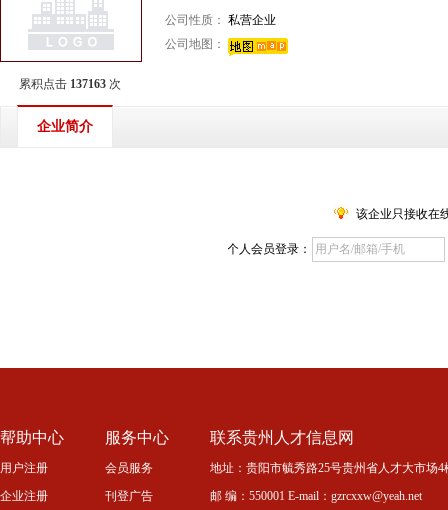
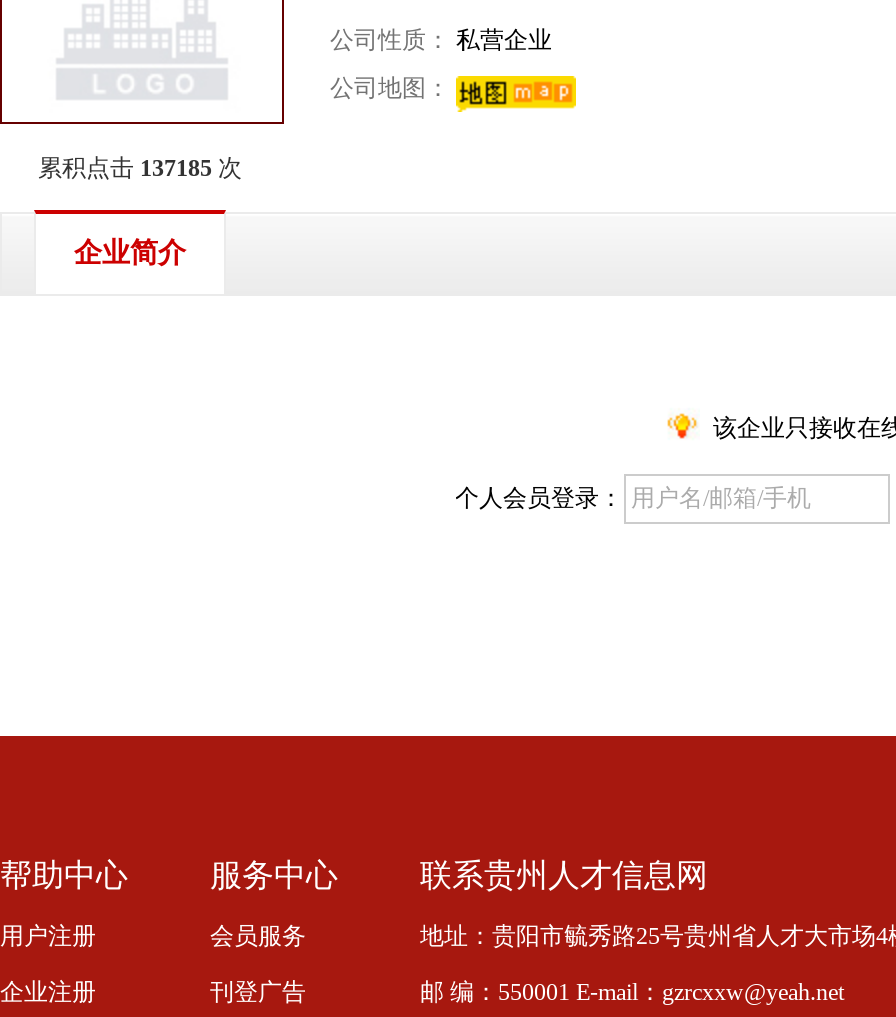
- 累积点击137163次
+ 累积点击137185次
